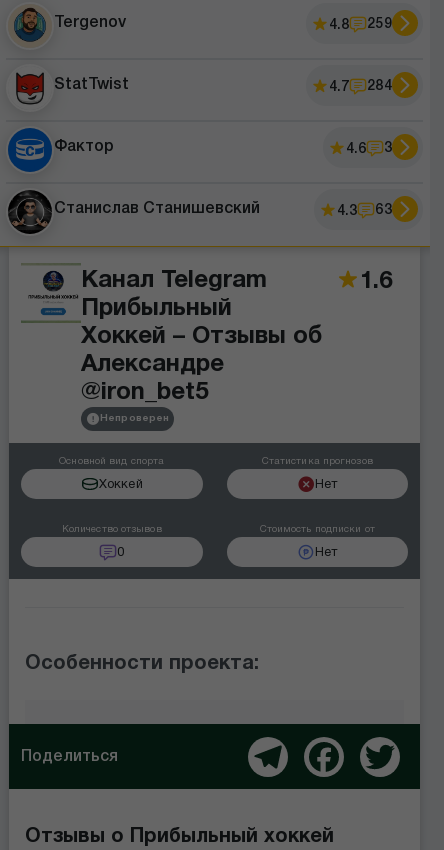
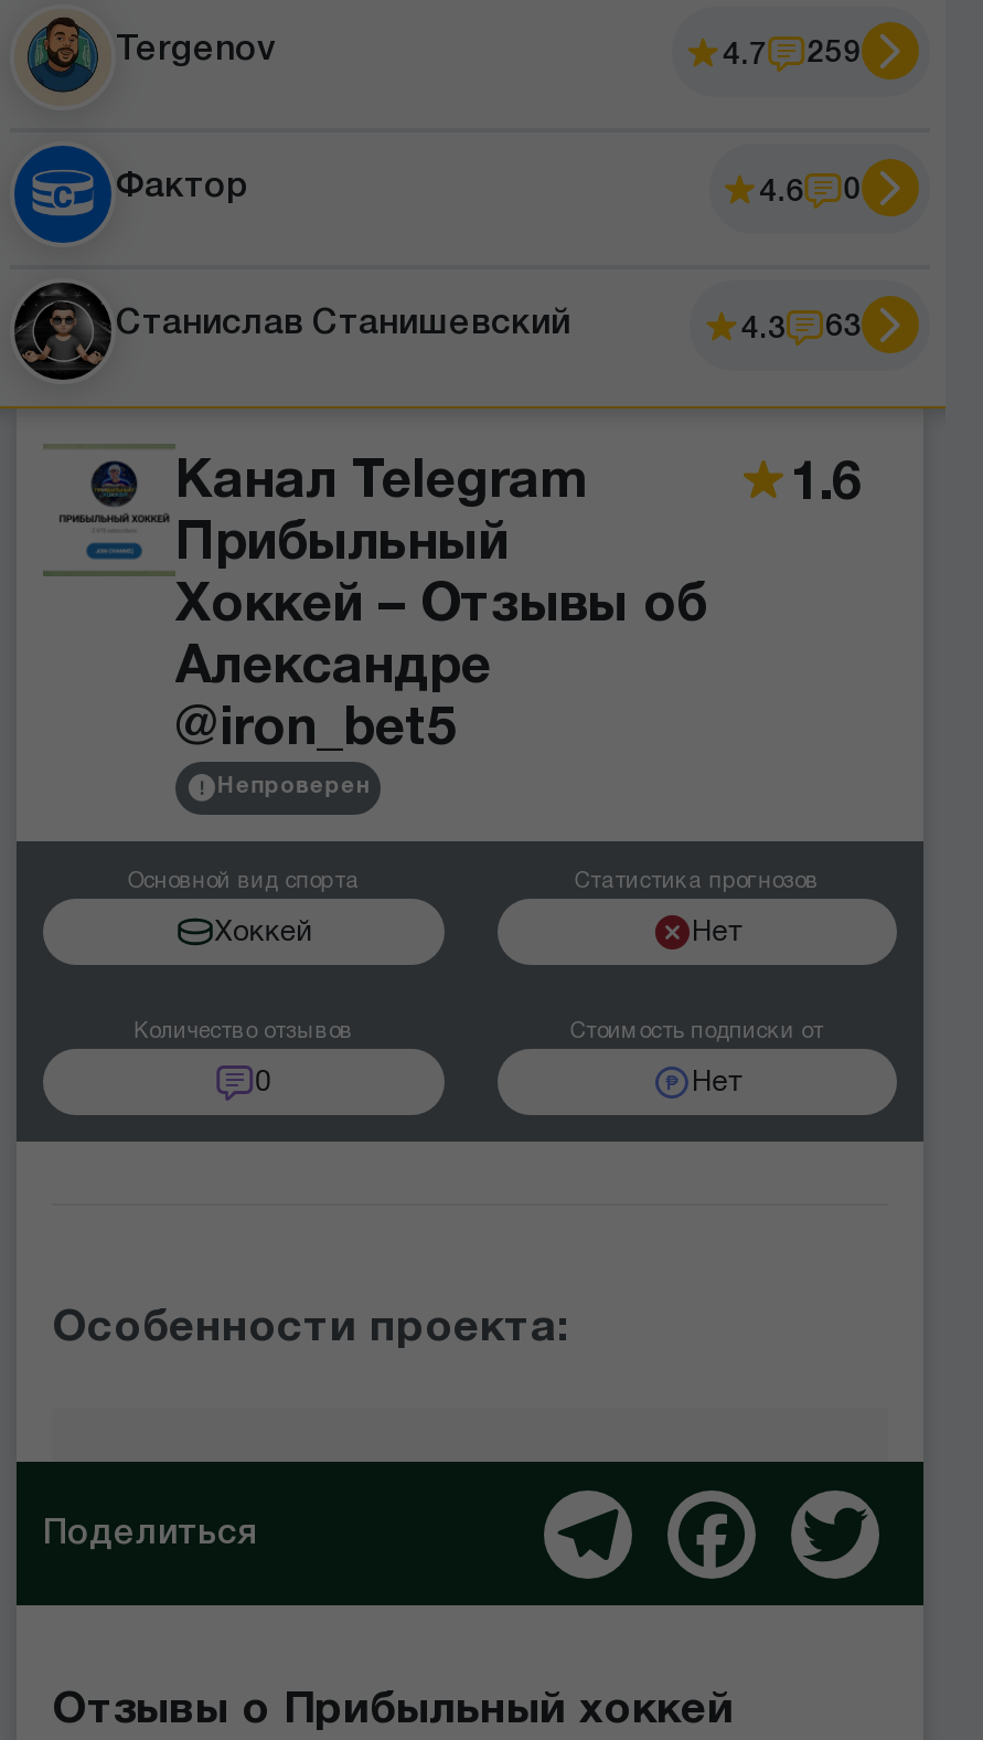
- 4.8 259
+ 4.7 259

- [image]
- StatTwist
- 4.7
- 284

- 4.6 3
+ 4.6 0
